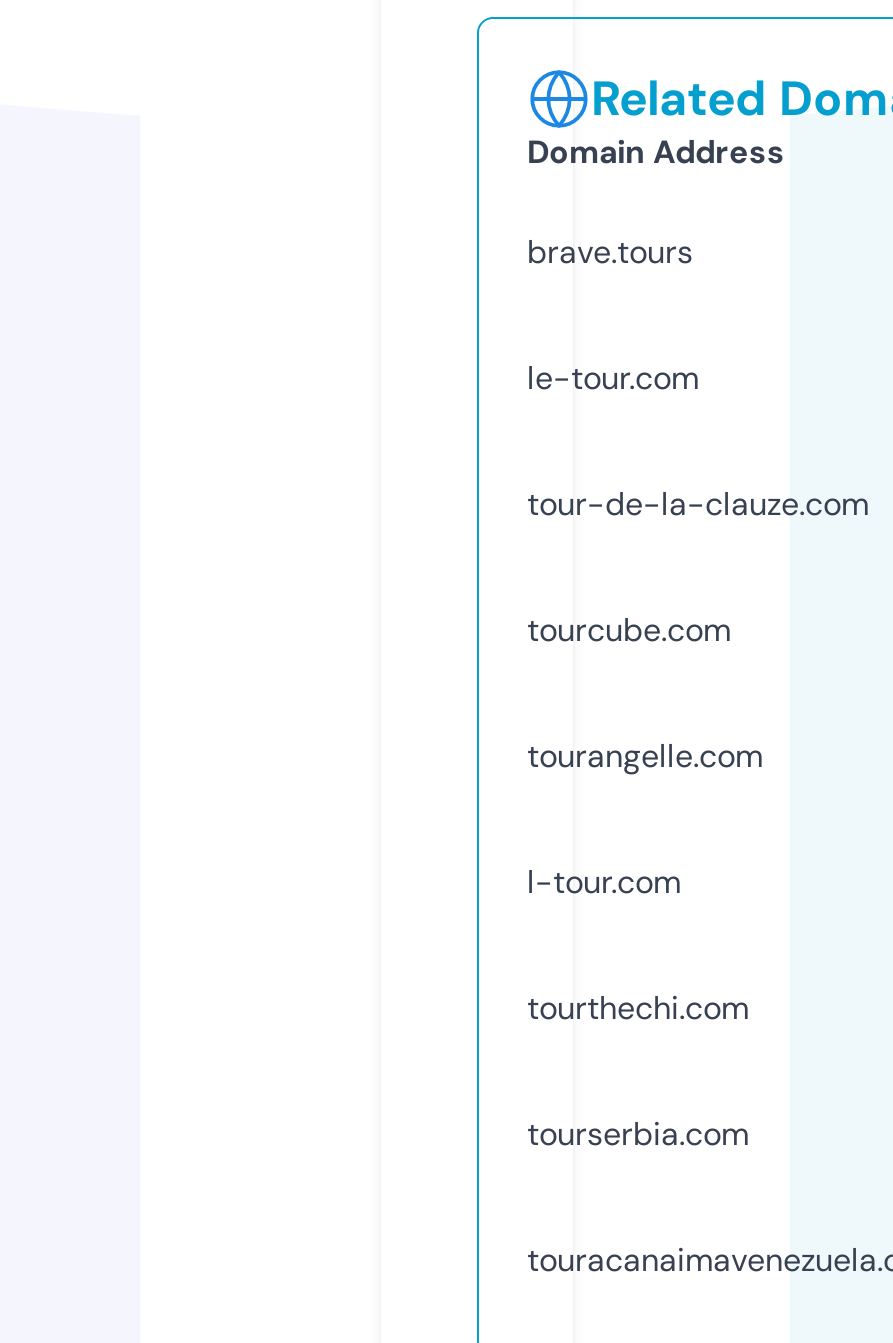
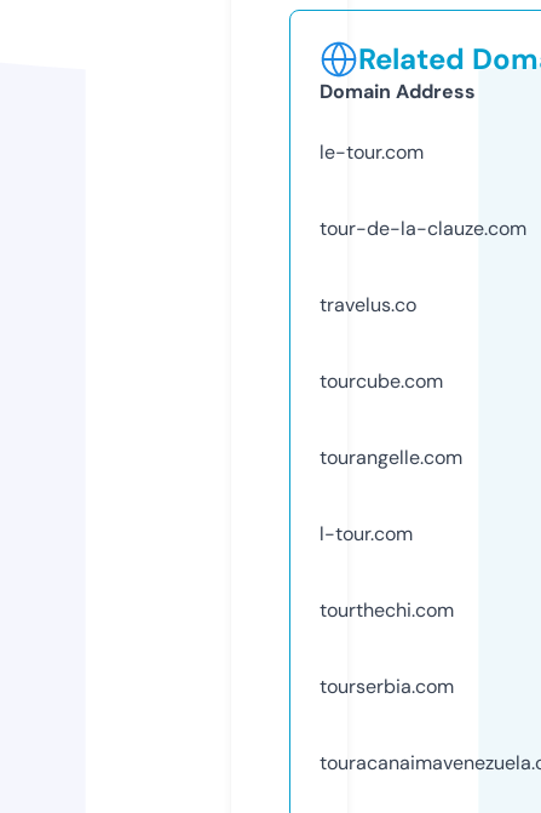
- brave.tours

moved up: le-tour.com | tour-de-la-clauze.com

+ travelus.co
